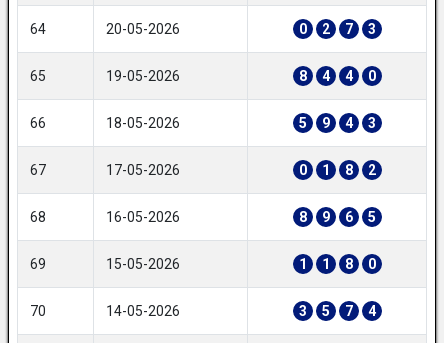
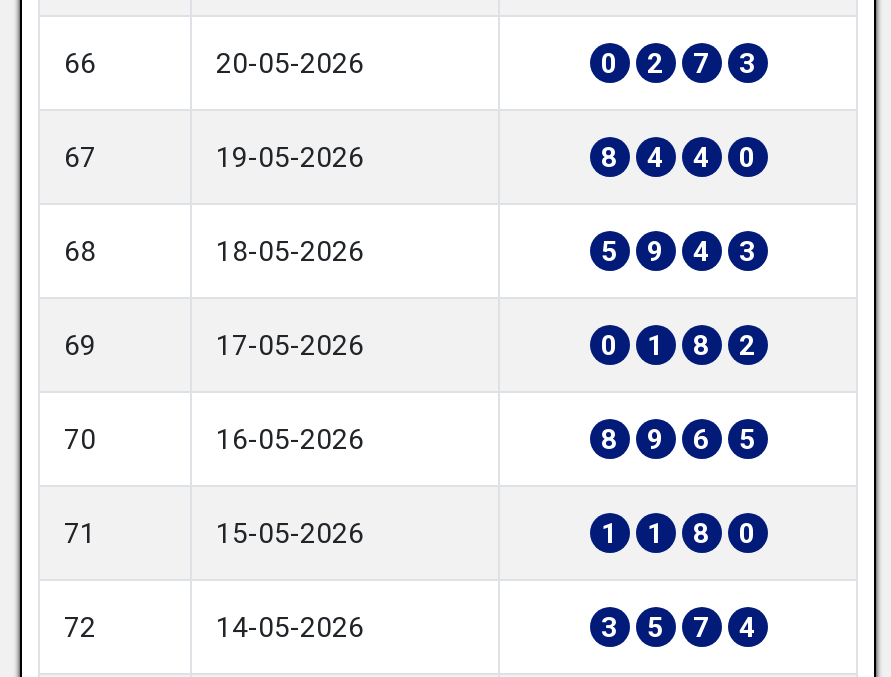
- 64
+ 66

- 65
+ 67

- 66
+ 68

- 67
+ 69

- 68
+ 70

- 69
+ 71

- 70
+ 72
